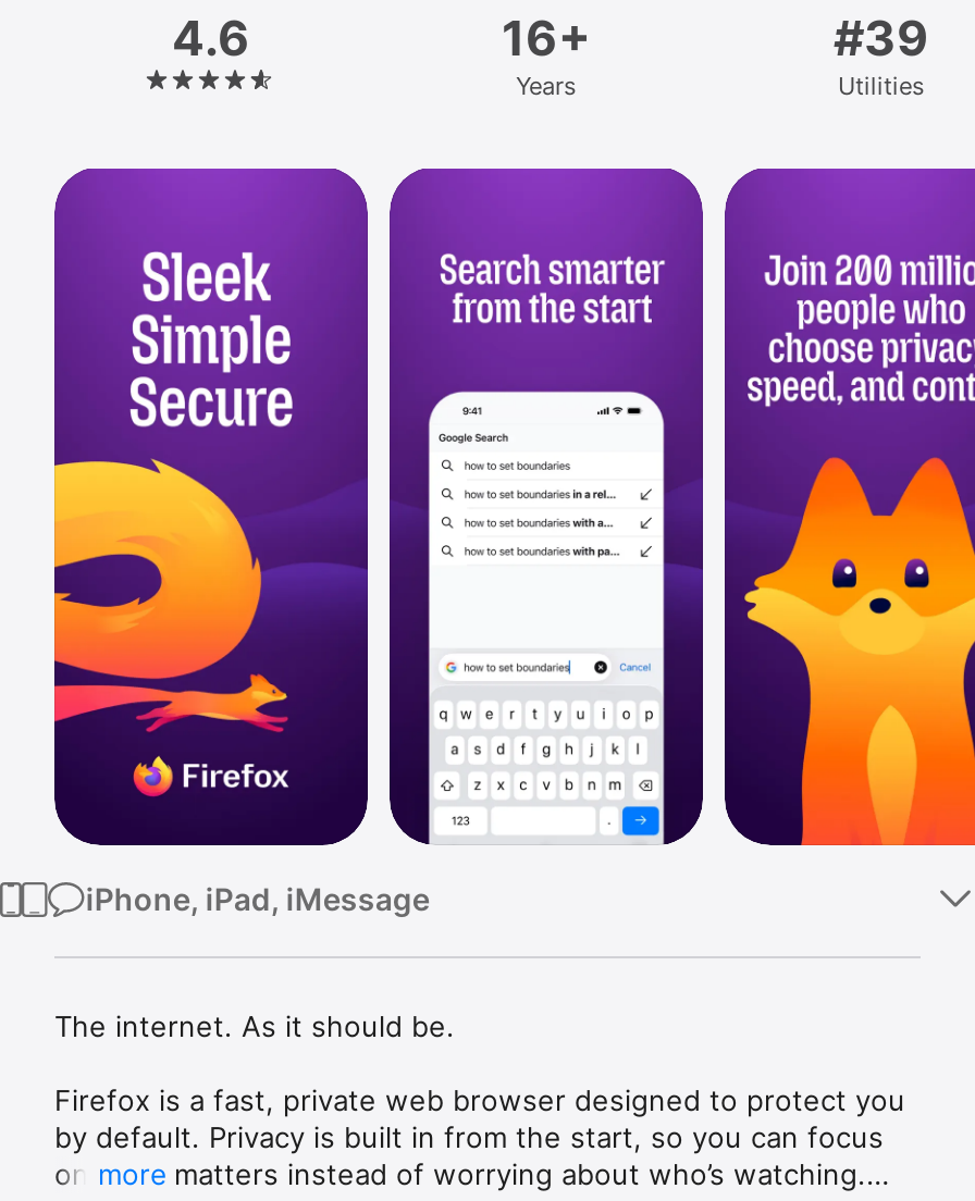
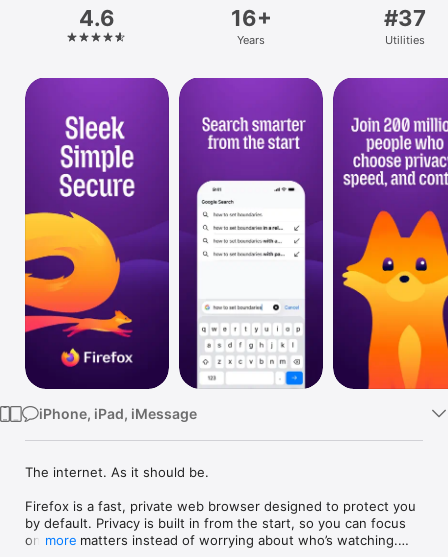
- #39
+ #37
